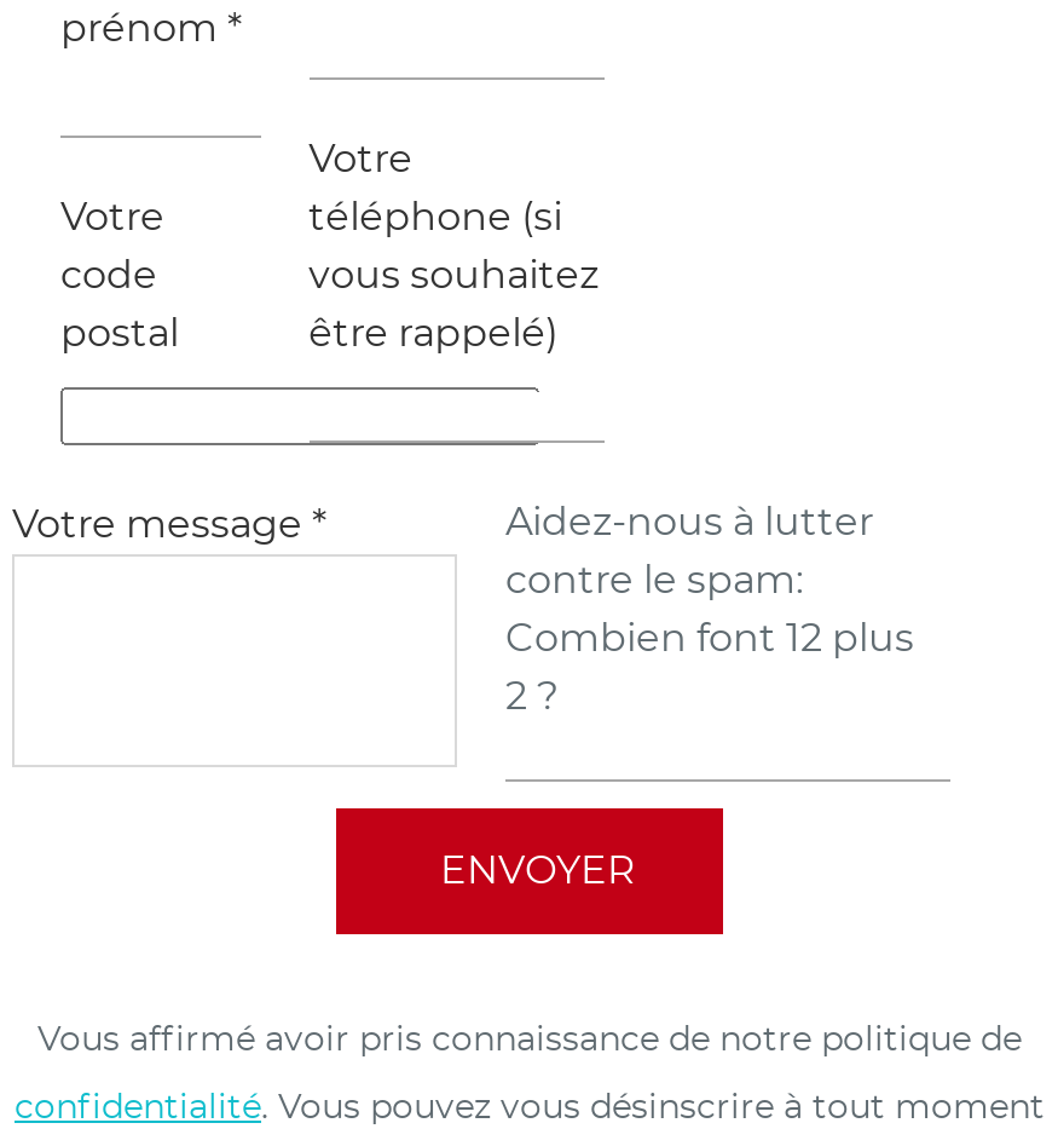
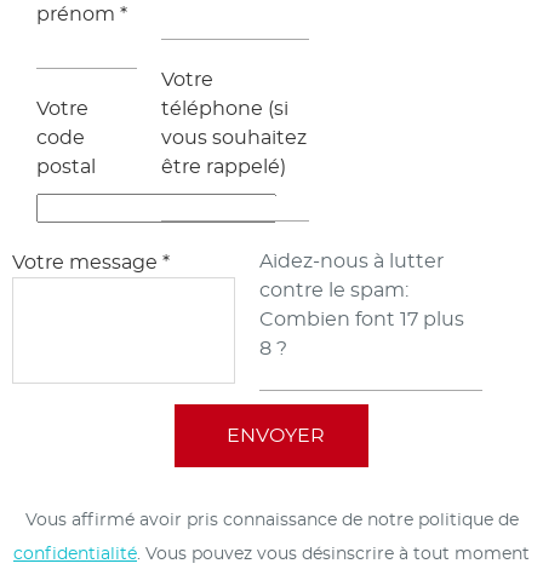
- Combien font 12 plus
+ Combien font 17 plus

- 2 ?
+ 8 ?
